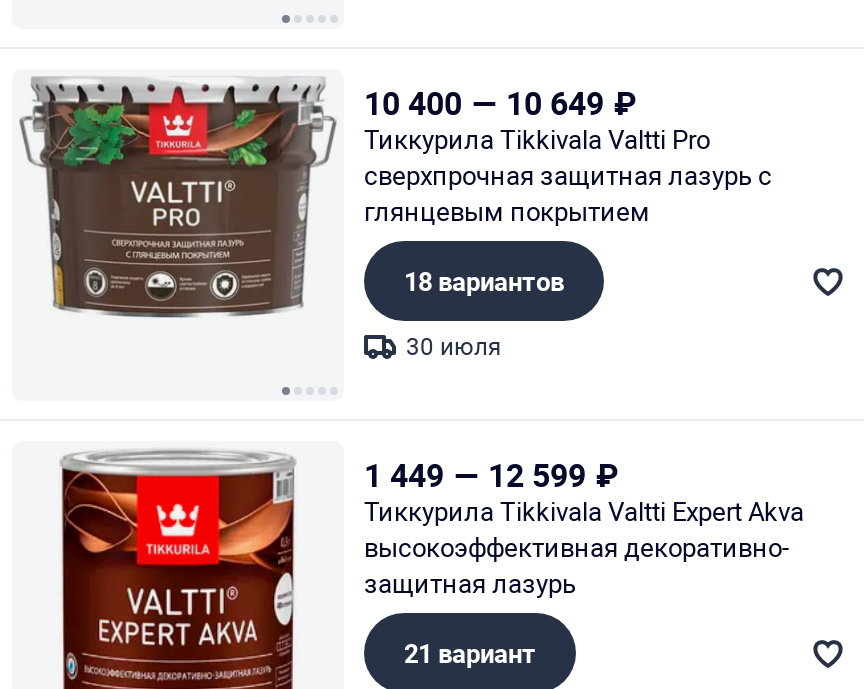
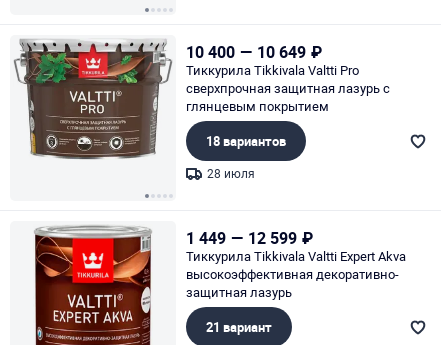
- 30 июля
+ 28 июля
